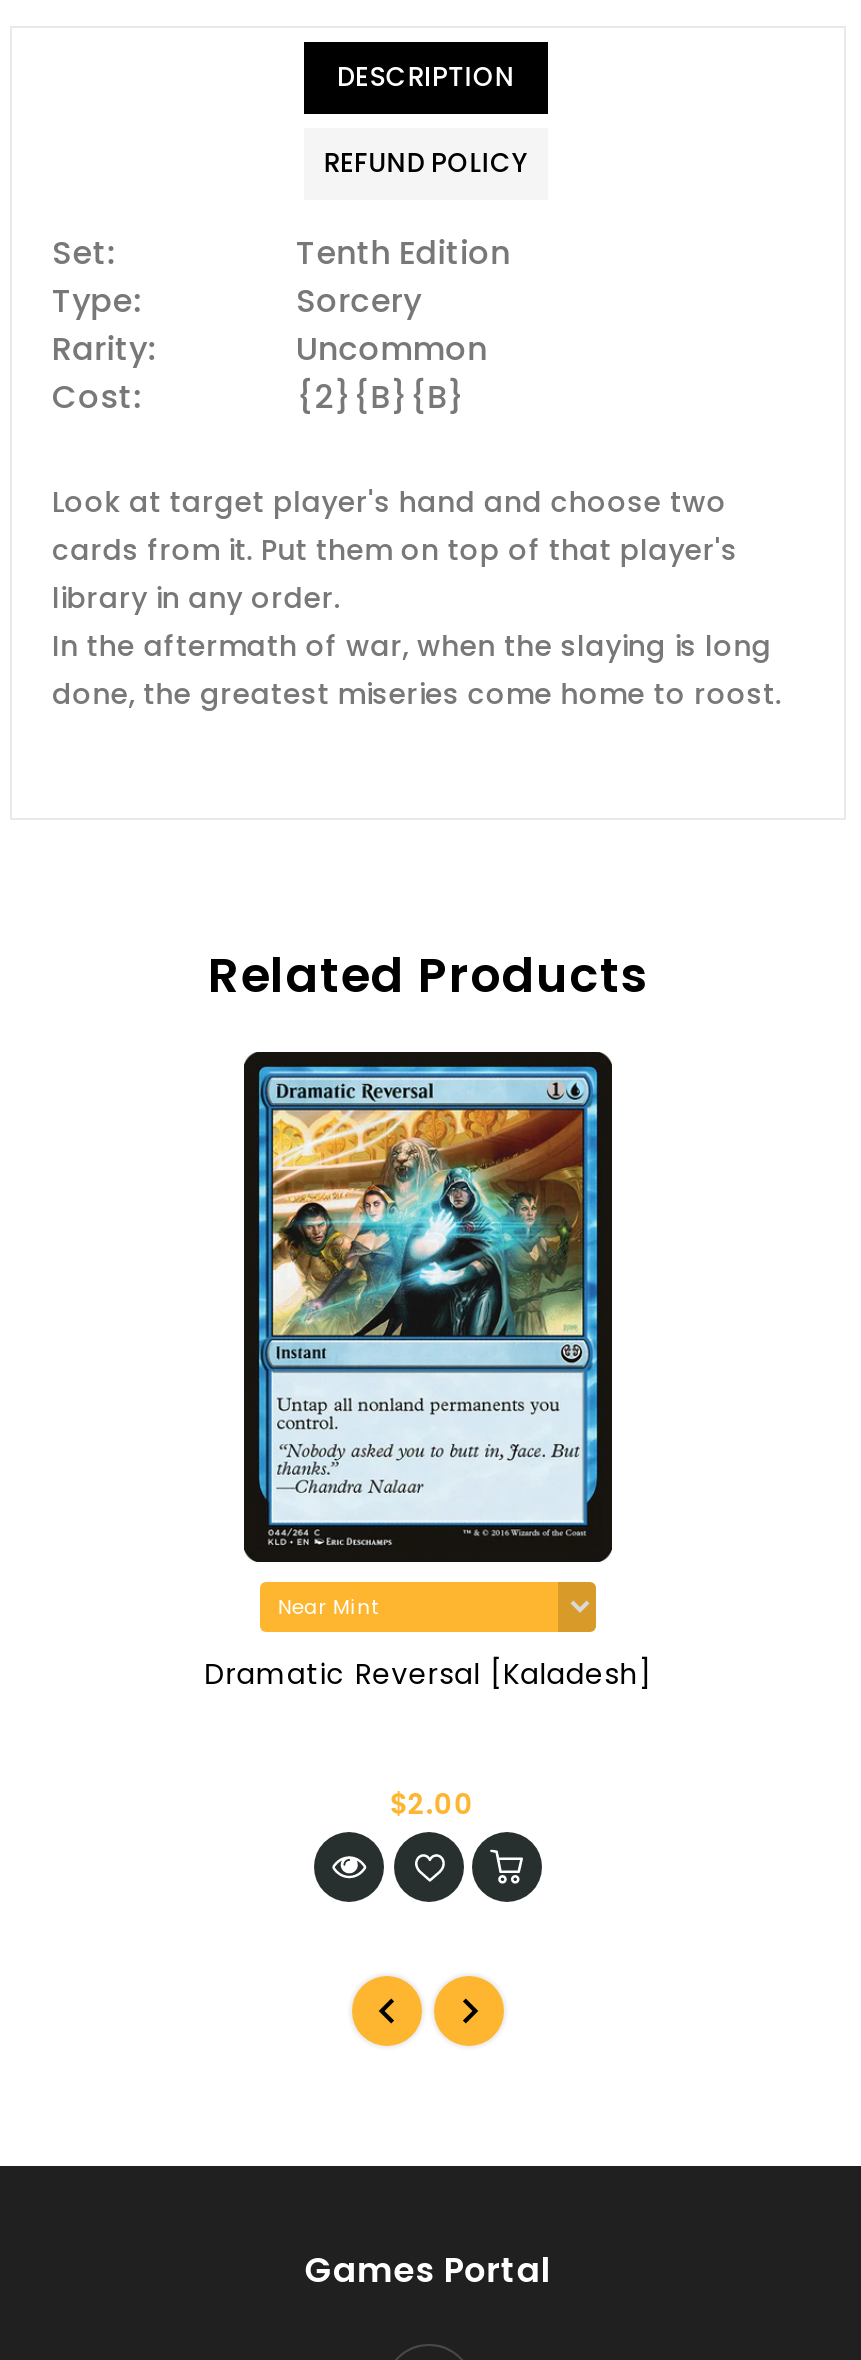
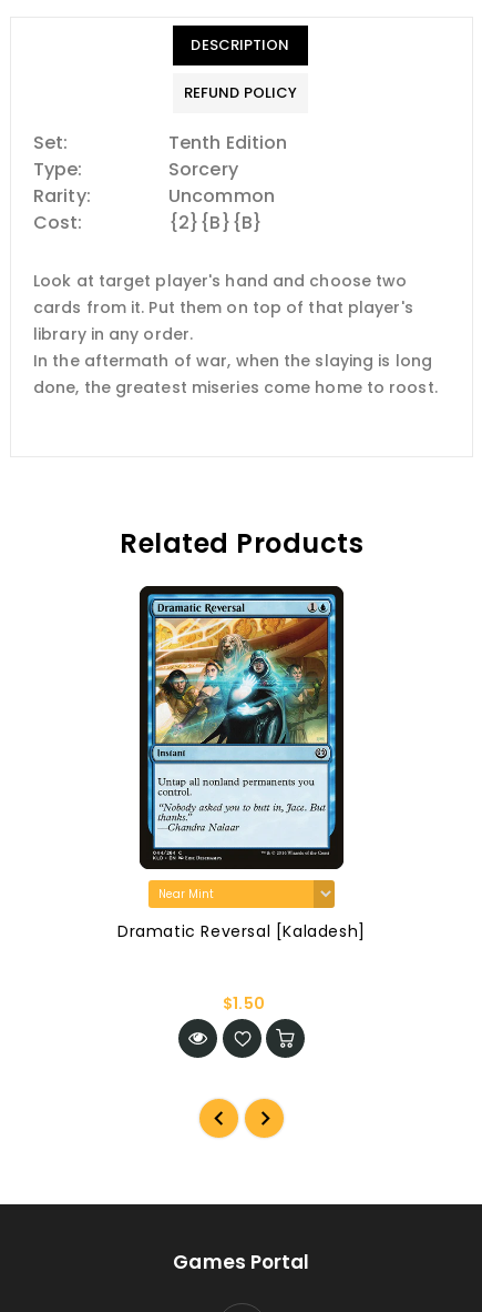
- $2.00
+ $1.50
